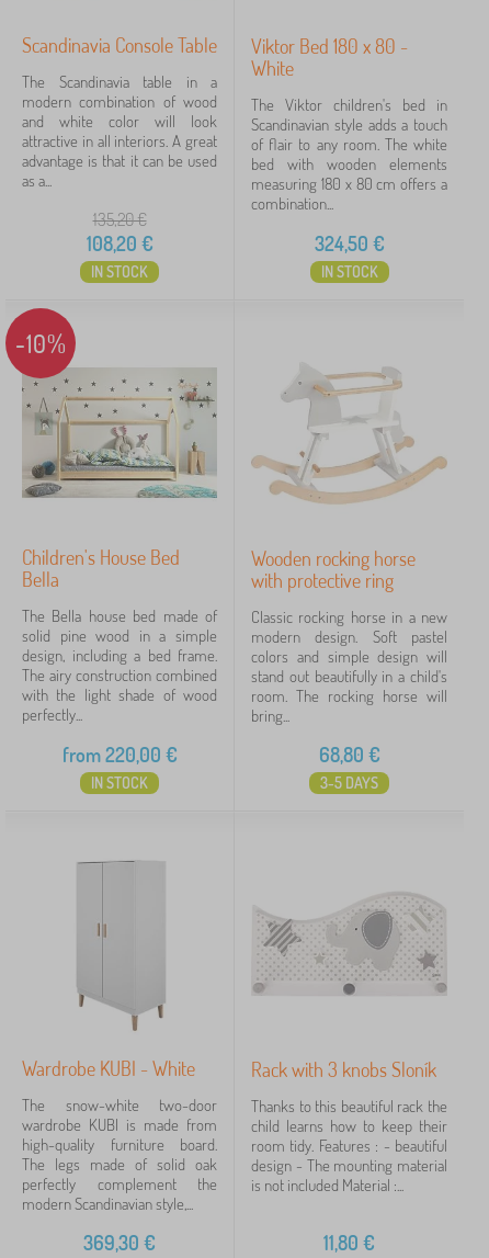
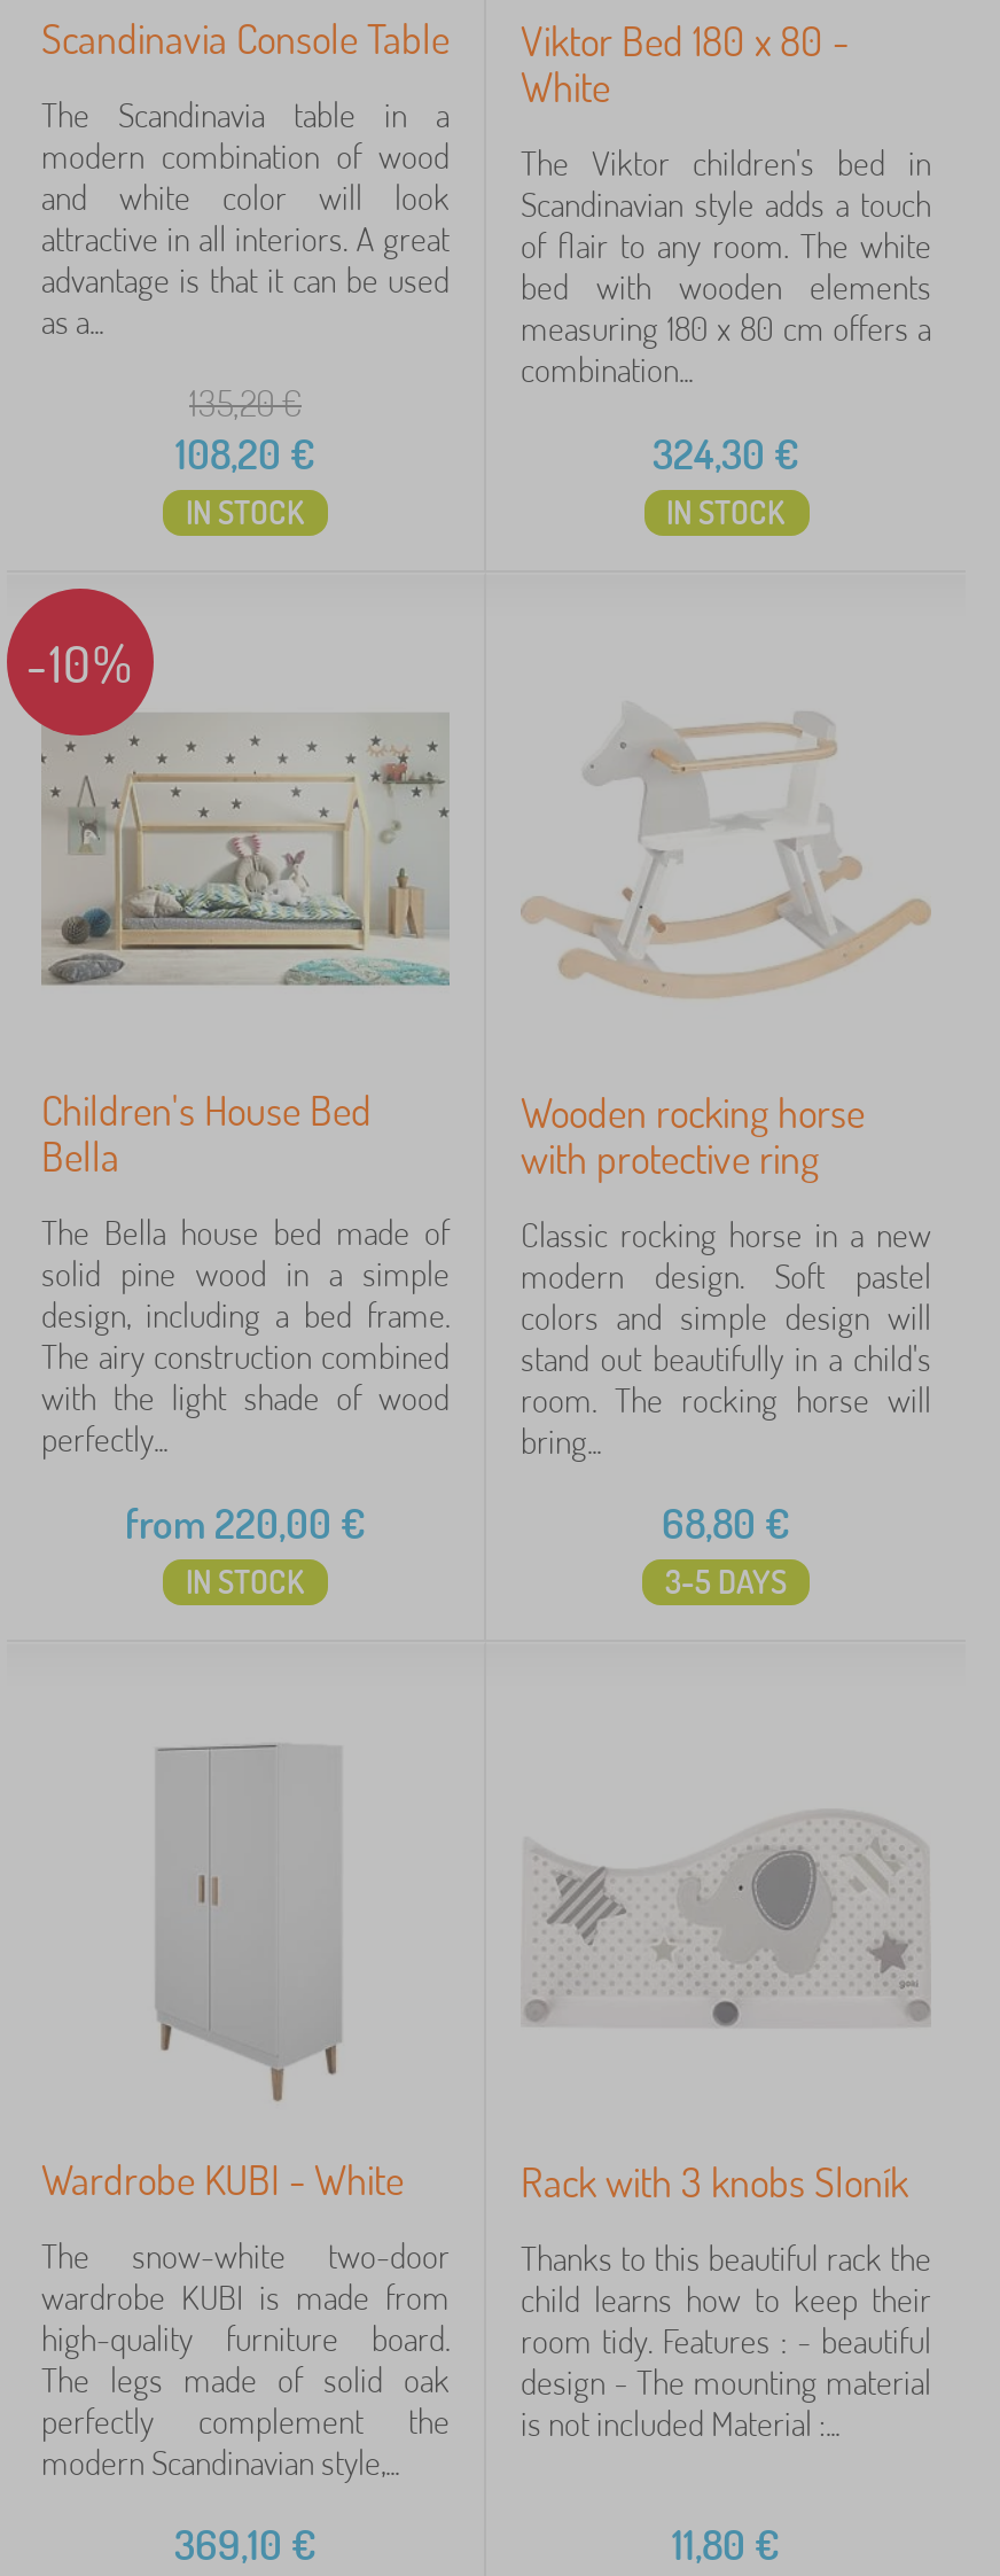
- 324,50 €
+ 324,30 €

- 369,30 €
+ 369,10 €
